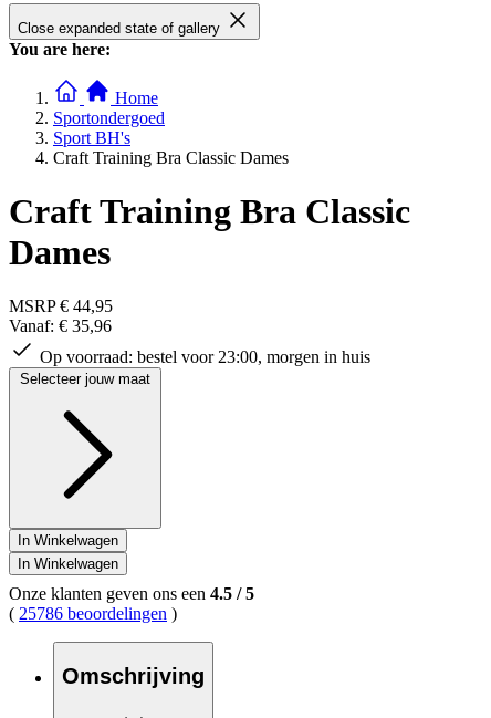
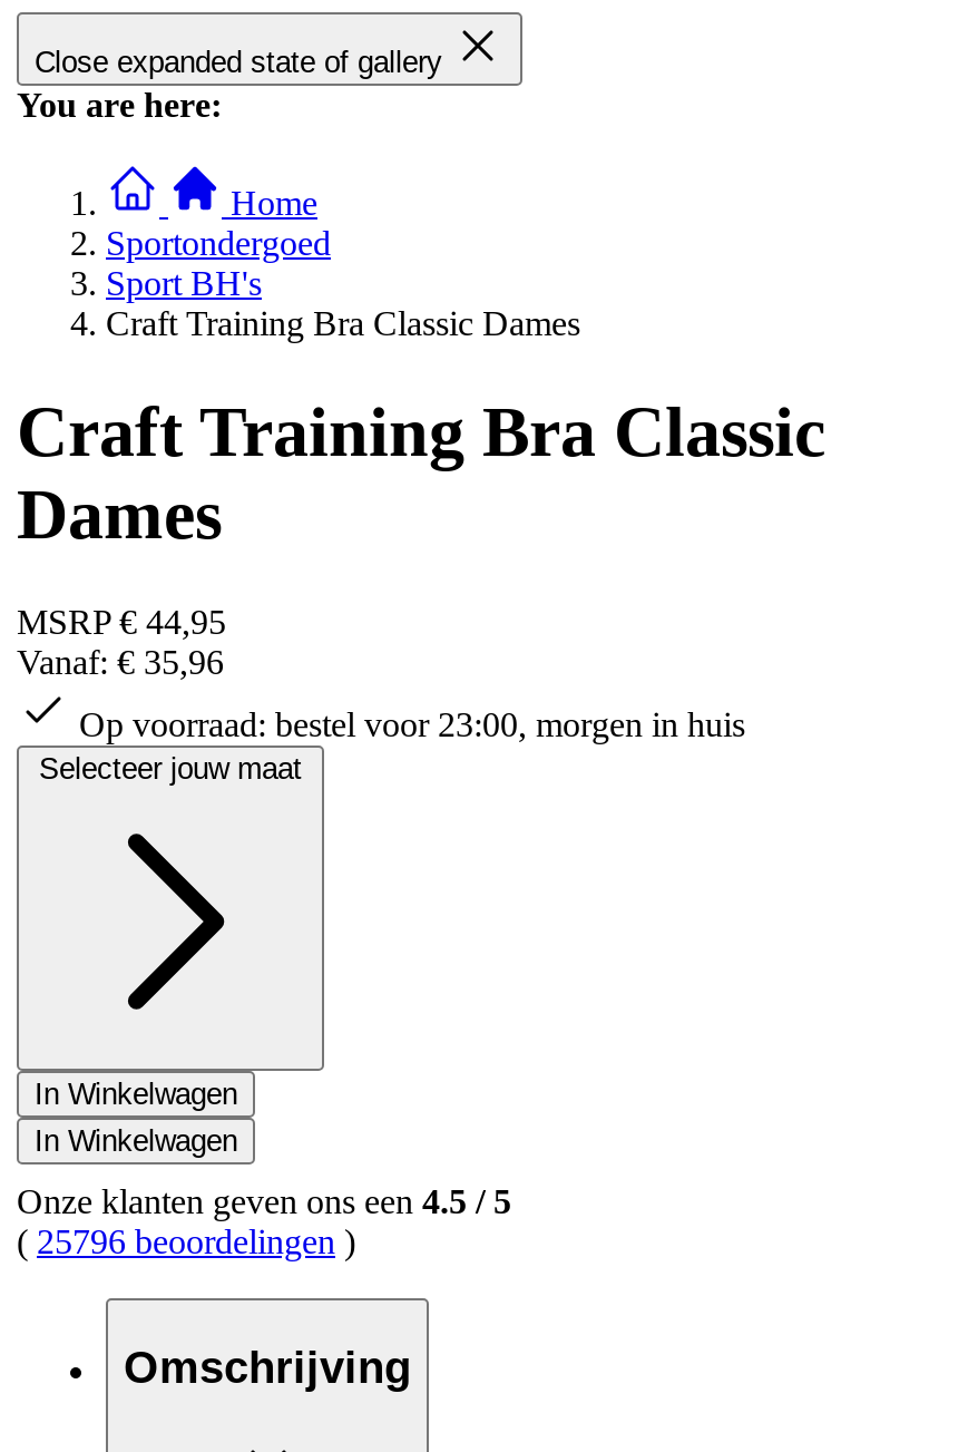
- (25786 beoordelingen)
+ (25796 beoordelingen)
